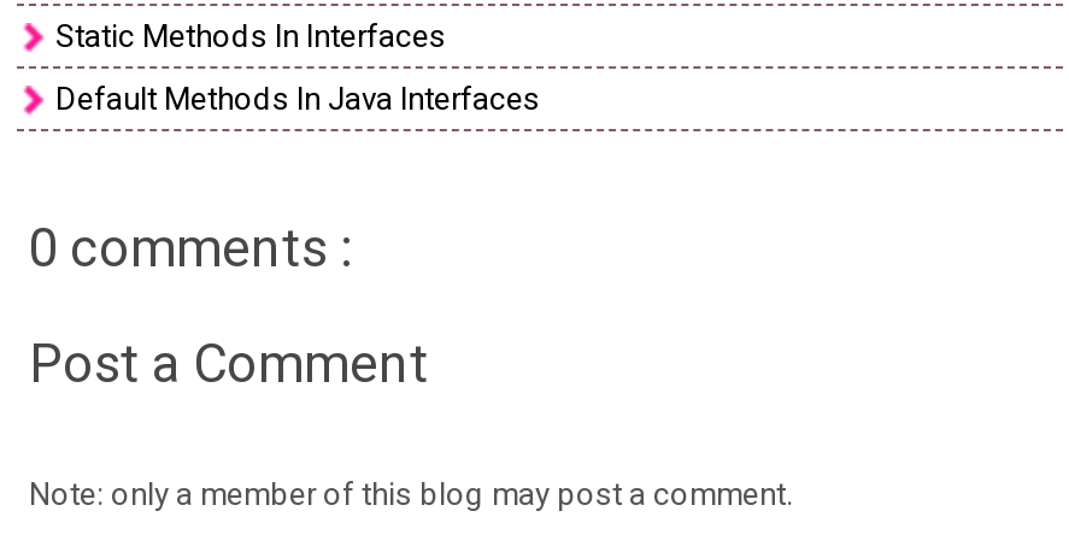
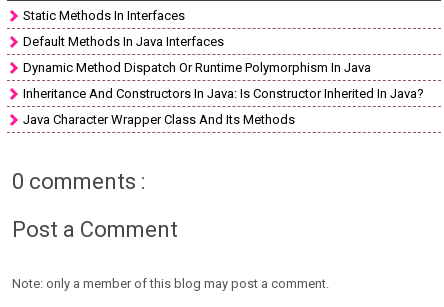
+ Dynamic Method Dispatch Or Runtime Polymorphism In Java
+ Inheritance And Constructors In Java: Is Constructor Inherited In Java?
+ Java Character Wrapper Class And Its Methods
